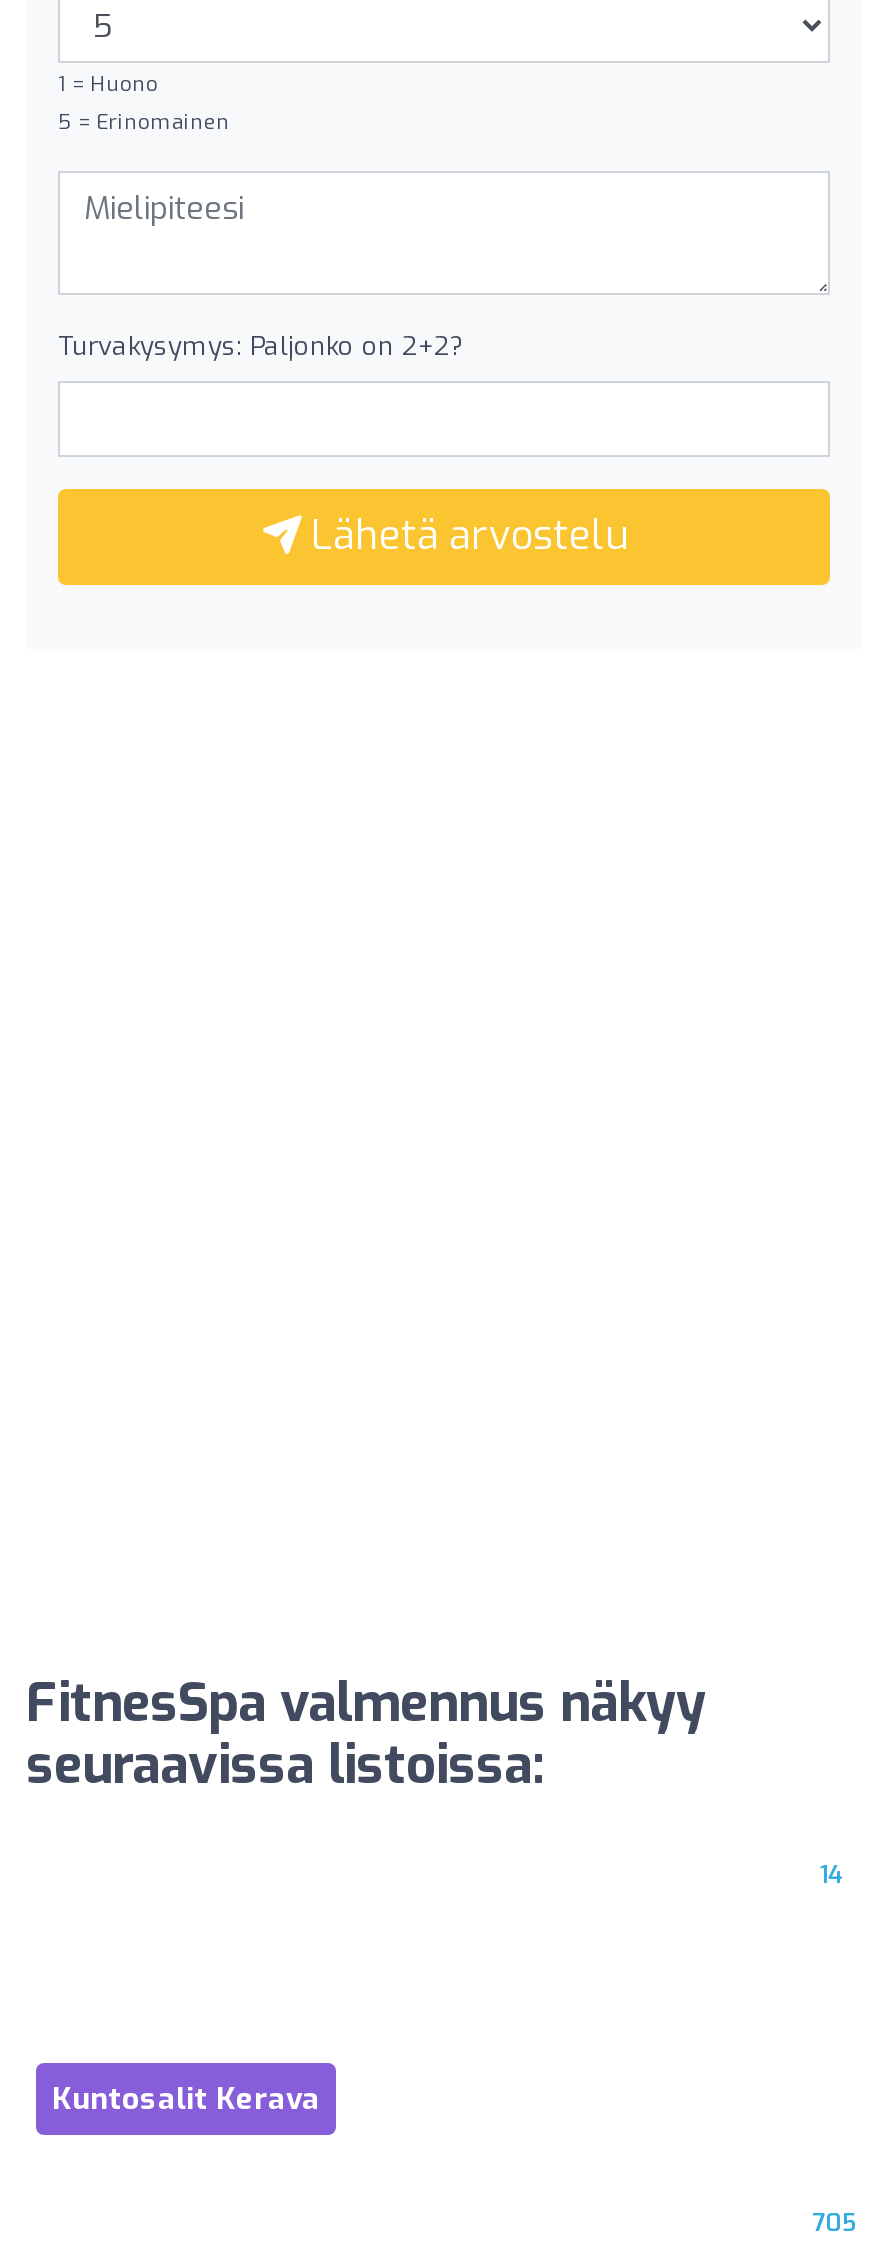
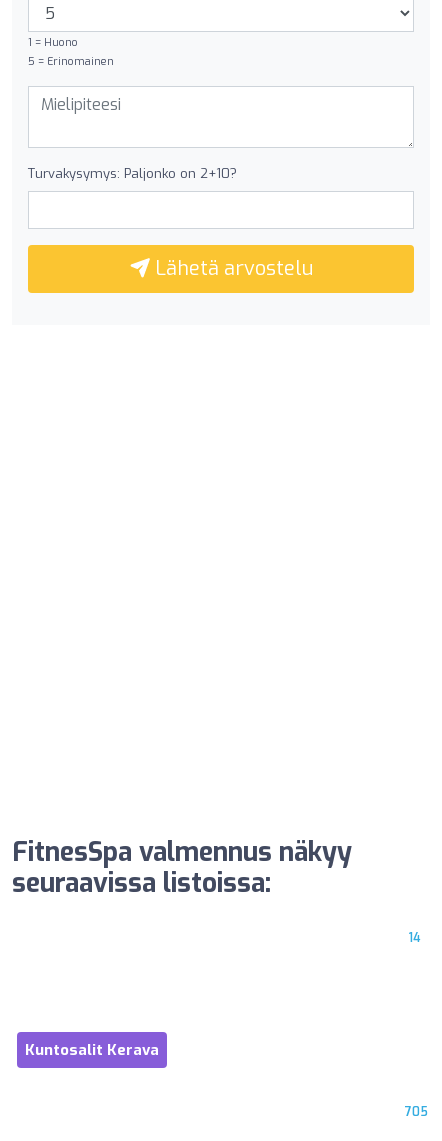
- Turvakysymys: Paljonko on 2+2?
+ Turvakysymys: Paljonko on 2+10?
